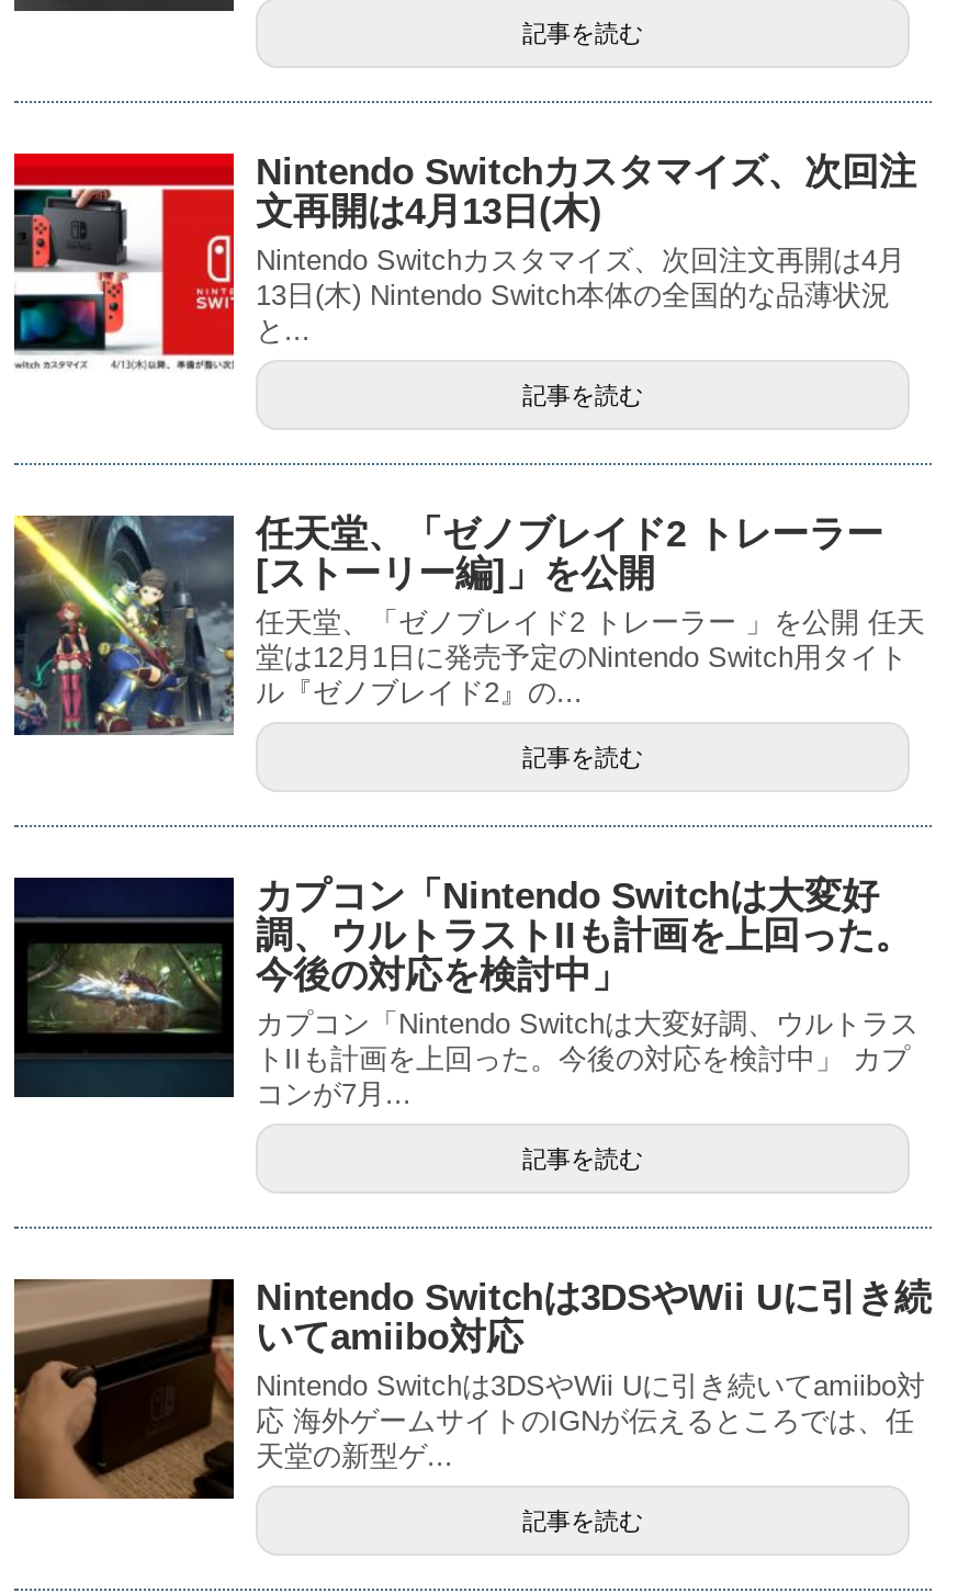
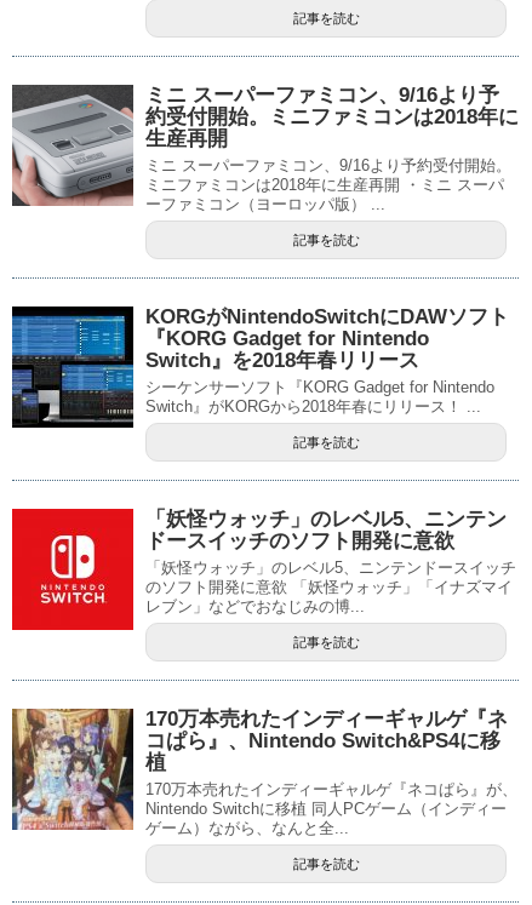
- [image]
- Nintendo Switchカスタマイズ、次回注
- 文再開は4月13日(木)
- Nintendo Switchカスタマイズ、次回注文再開は4月
- 13日(木) Nintendo Switch本体の全国的な品薄状況
- と...
+ [image]
+ ミニ スーパーファミコン、9/16より予
+ 約受付開始。ミニファミコンは2018年に
+ 生産再開
+ ミニ スーパーファミコン、9/16より予約受付開始。
+ ミニファミコンは2018年に生産再開 ・ミニ スーパ
+ ーファミコン（ヨーロッパ版） ...

- [image]
- 任天堂、「ゼノブレイド2 トレーラー
- [ストーリー編]」を公開
- 任天堂、「ゼノブレイド2 トレーラー 」を公開 任天
- 堂は12月1日に発売予定のNintendo Switch用タイト
- ル『ゼノブレイド2』の...
+ [image]
+ KORGがNintendoSwitchにDAWソフト
+ 『KORG Gadget for Nintendo
+ Switch』を2018年春リリース
+ シーケンサーソフト『KORG Gadget for Nintendo
+ Switch』がKORGから2018年春にリリース！ ...

- [image]
- カプコン「Nintendo Switchは大変好
- 調、ウルトラストIIも計画を上回った。
- 今後の対応を検討中」
- カプコン「Nintendo Switchは大変好調、ウルトラス
- トIIも計画を上回った。今後の対応を検討中」 カプ
- コンが7月...
+ [image]
+ 「妖怪ウォッチ」のレベル5、ニンテン
+ ドースイッチのソフト開発に意欲
+ 「妖怪ウォッチ」のレベル5、ニンテンドースイッチ
+ のソフト開発に意欲 「妖怪ウォッチ」「イナズマイ
+ レブン」などでおなじみの博...

- [image]
- Nintendo Switchは3DSやWii Uに引き続
- いてamiibo対応
- Nintendo Switchは3DSやWii Uに引き続いてamiibo対
- 応 海外ゲームサイトのIGNが伝えるところでは、任
- 天堂の新型ゲ...
+ [image]
+ 170万本売れたインディーギャルゲ『ネ
+ コぱら』、Nintendo Switch&PS4に移
+ 植
+ 170万本売れたインディーギャルゲ『ネコぱら』が、
+ Nintendo Switchに移植 同人PCゲーム（インディー
+ ゲーム）ながら、なんと全...
